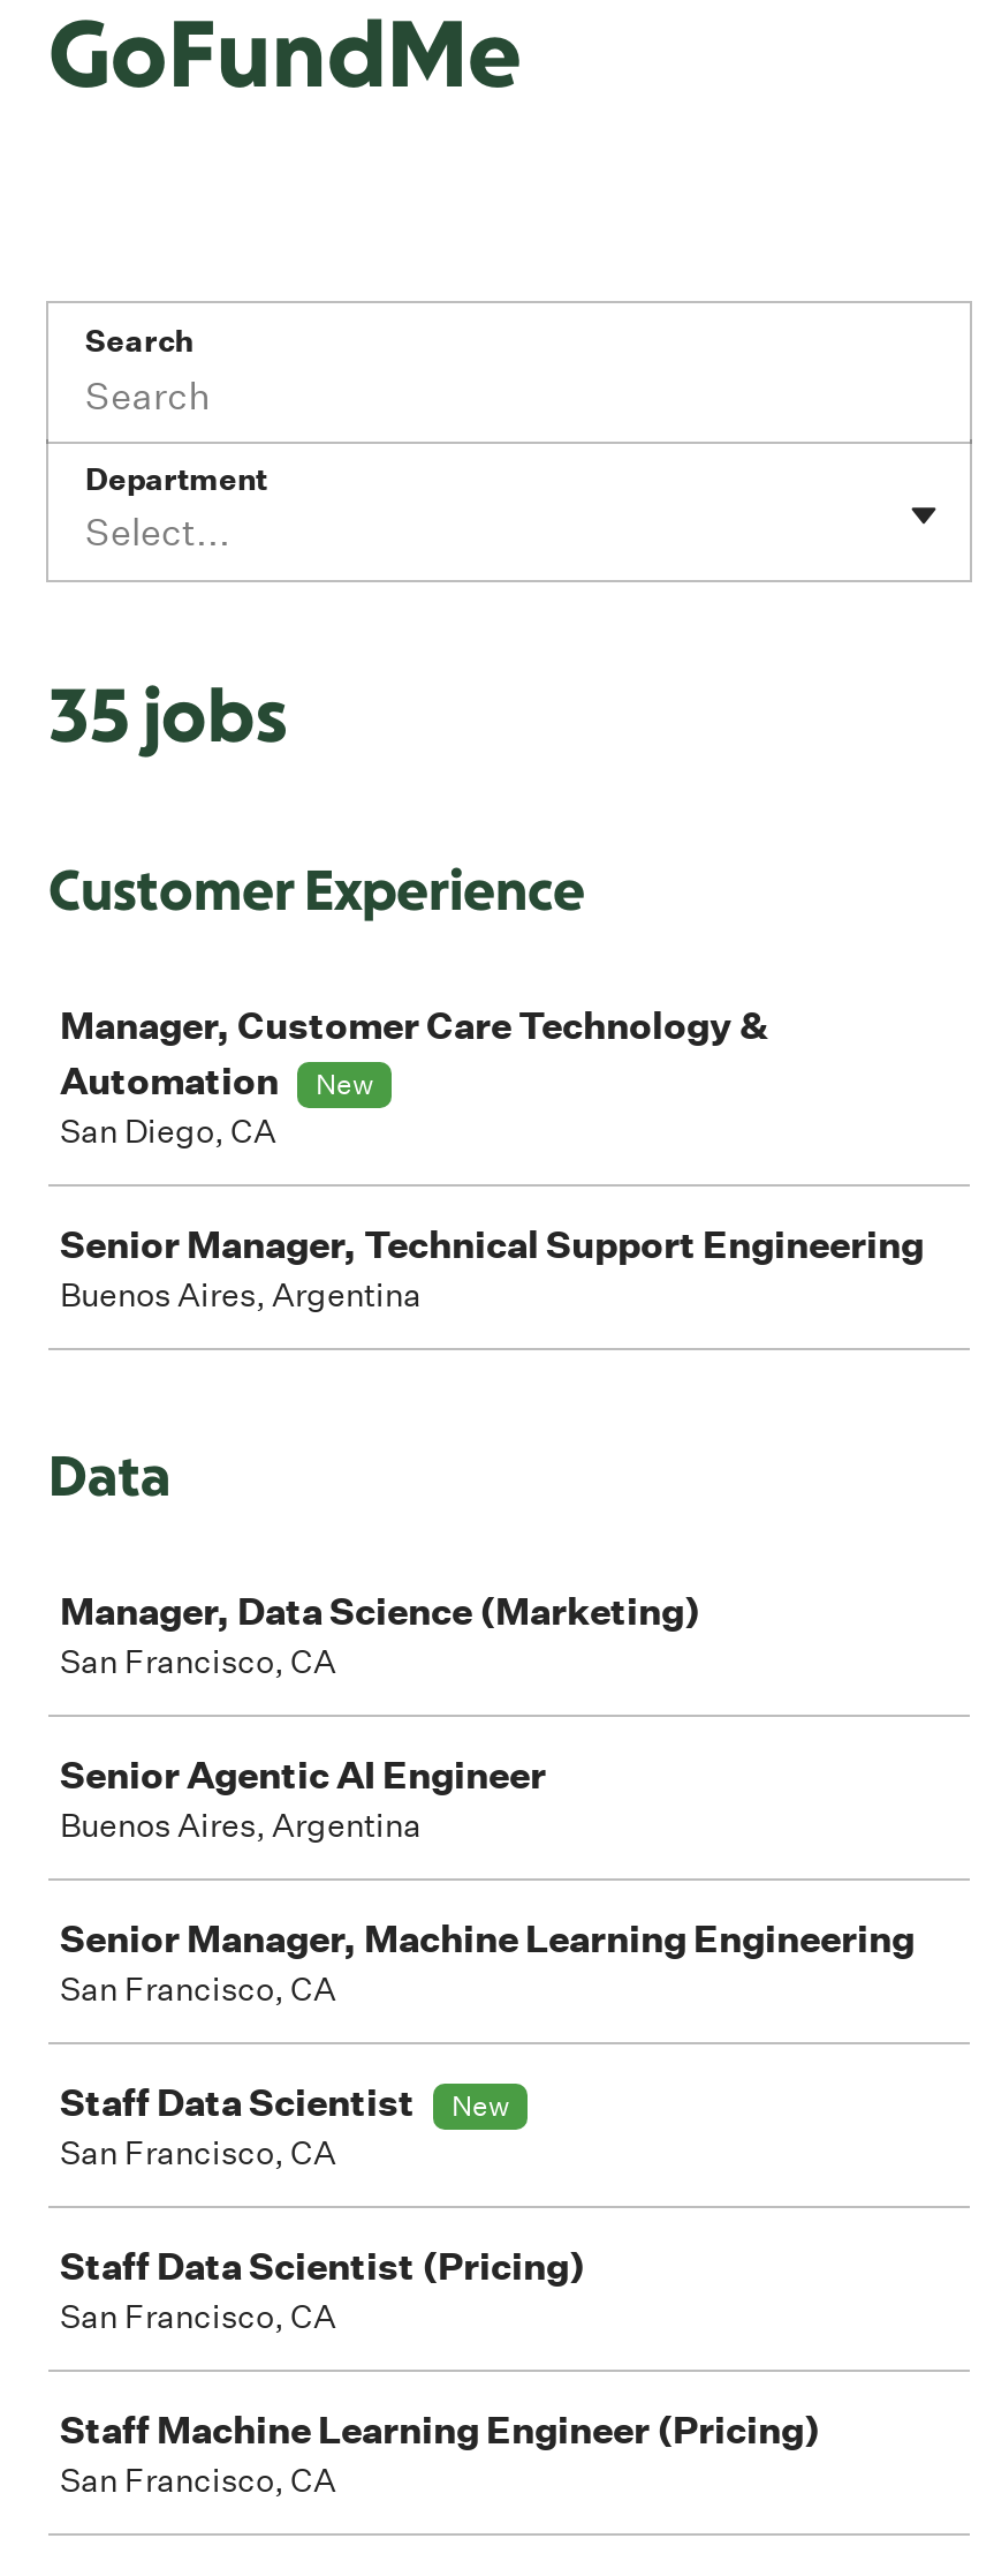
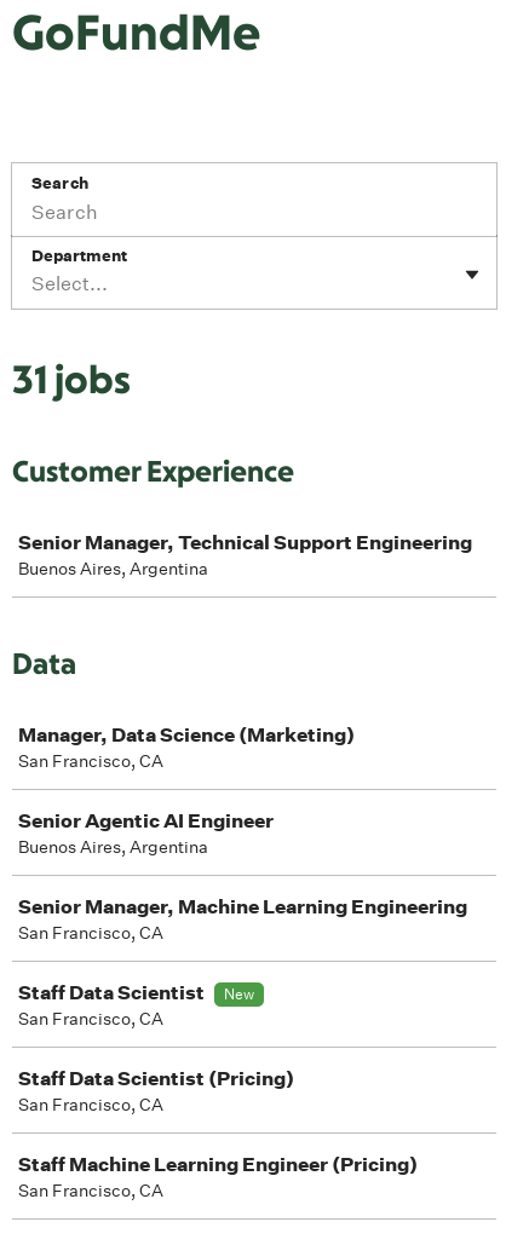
- 35 jobs
+ 31 jobs

- Manager, Customer Care Technology &
- Automation
- New
- San Diego, CA
